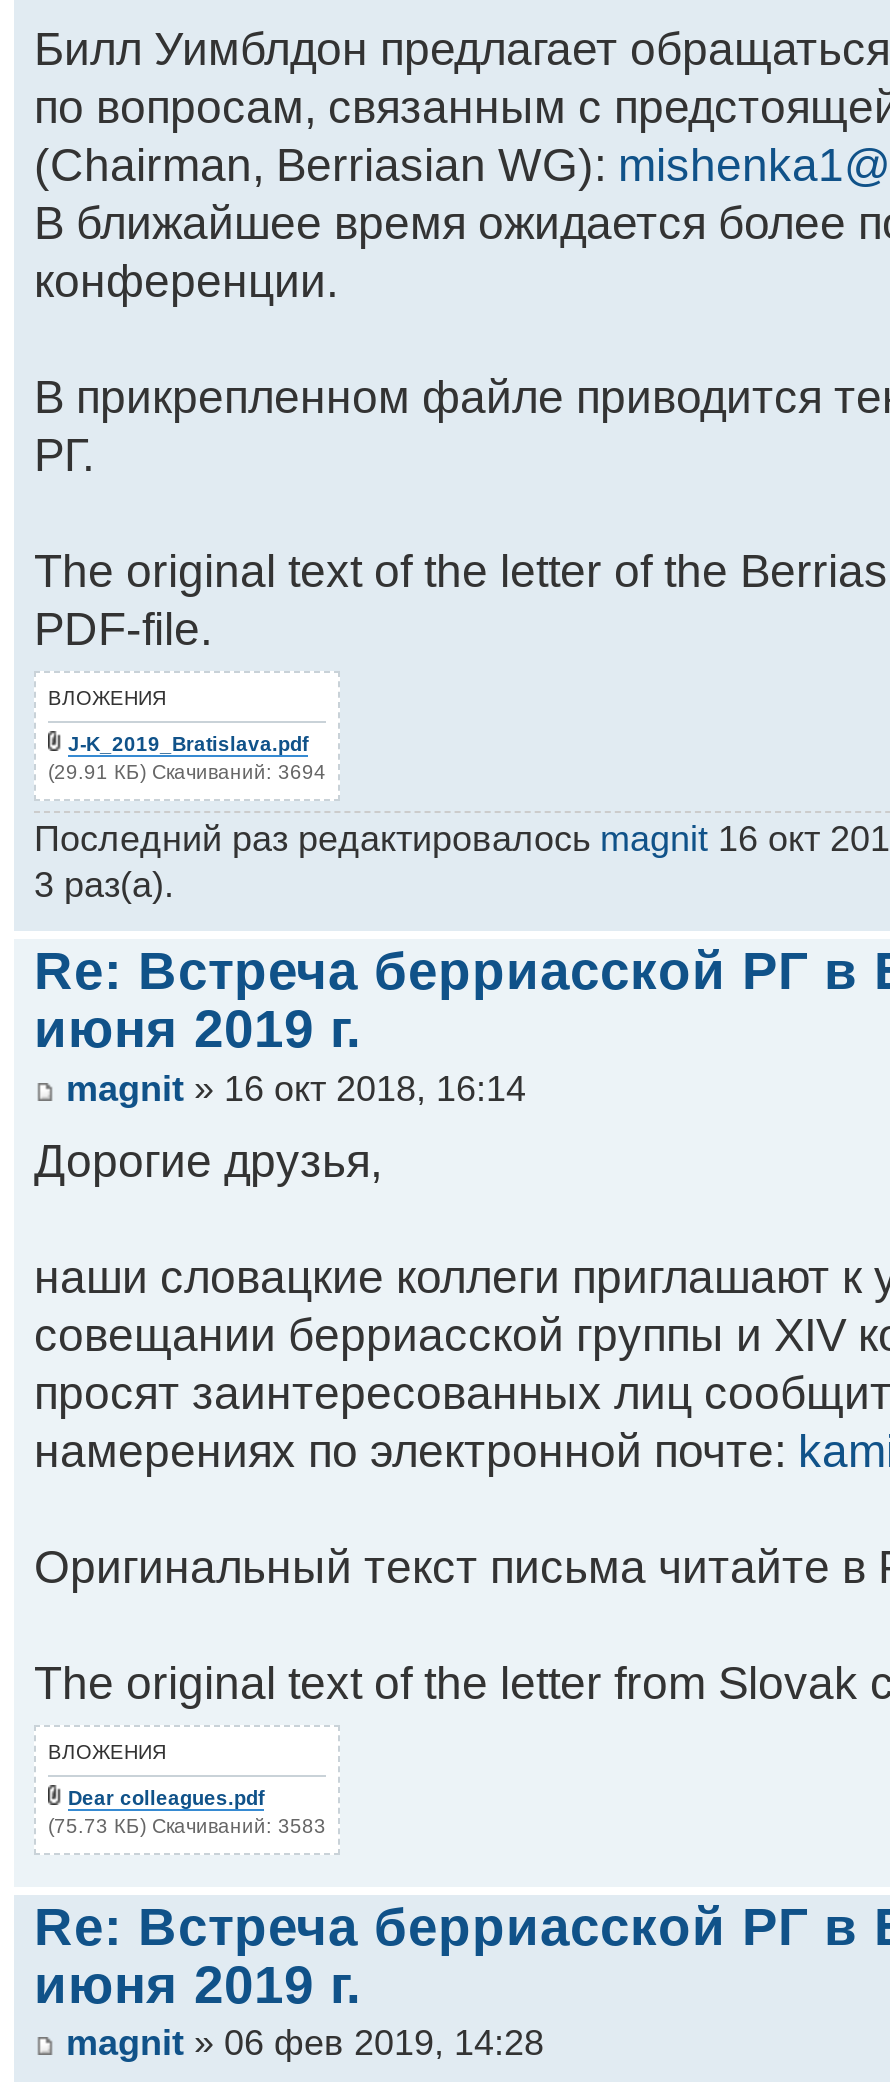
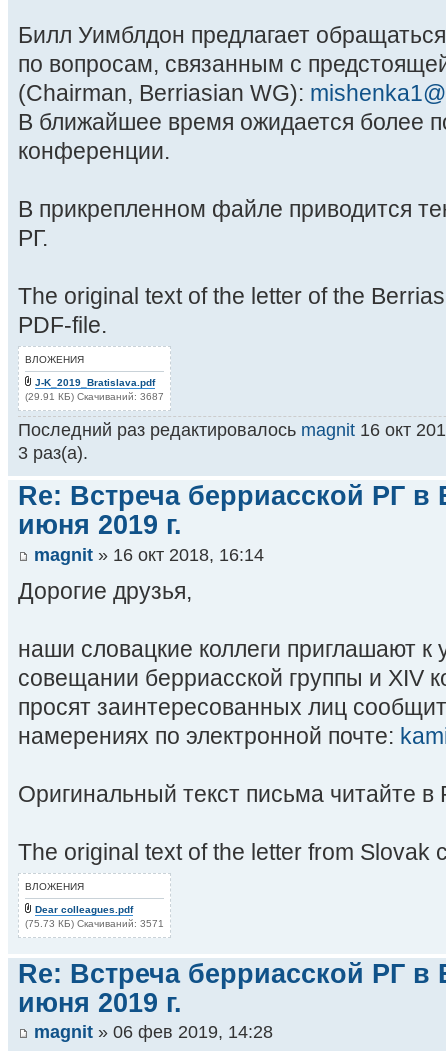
- (29.91 КБ) Скачиваний: 3694
+ (29.91 КБ) Скачиваний: 3687

- (75.73 КБ) Скачиваний: 3583
+ (75.73 КБ) Скачиваний: 3571
